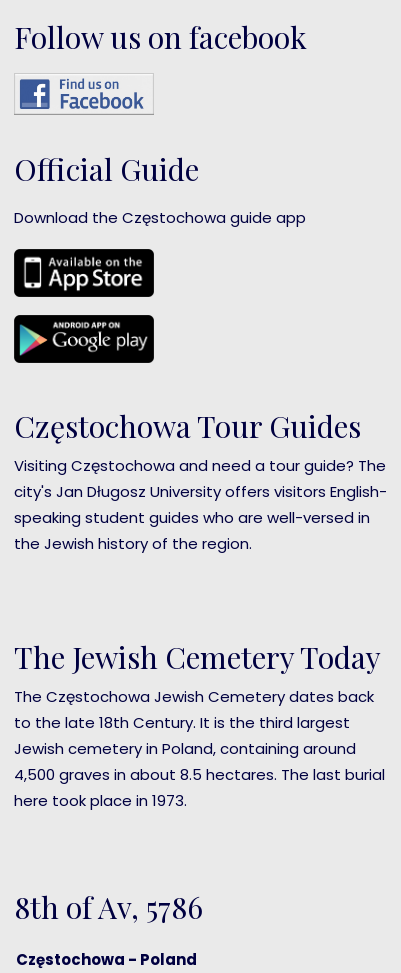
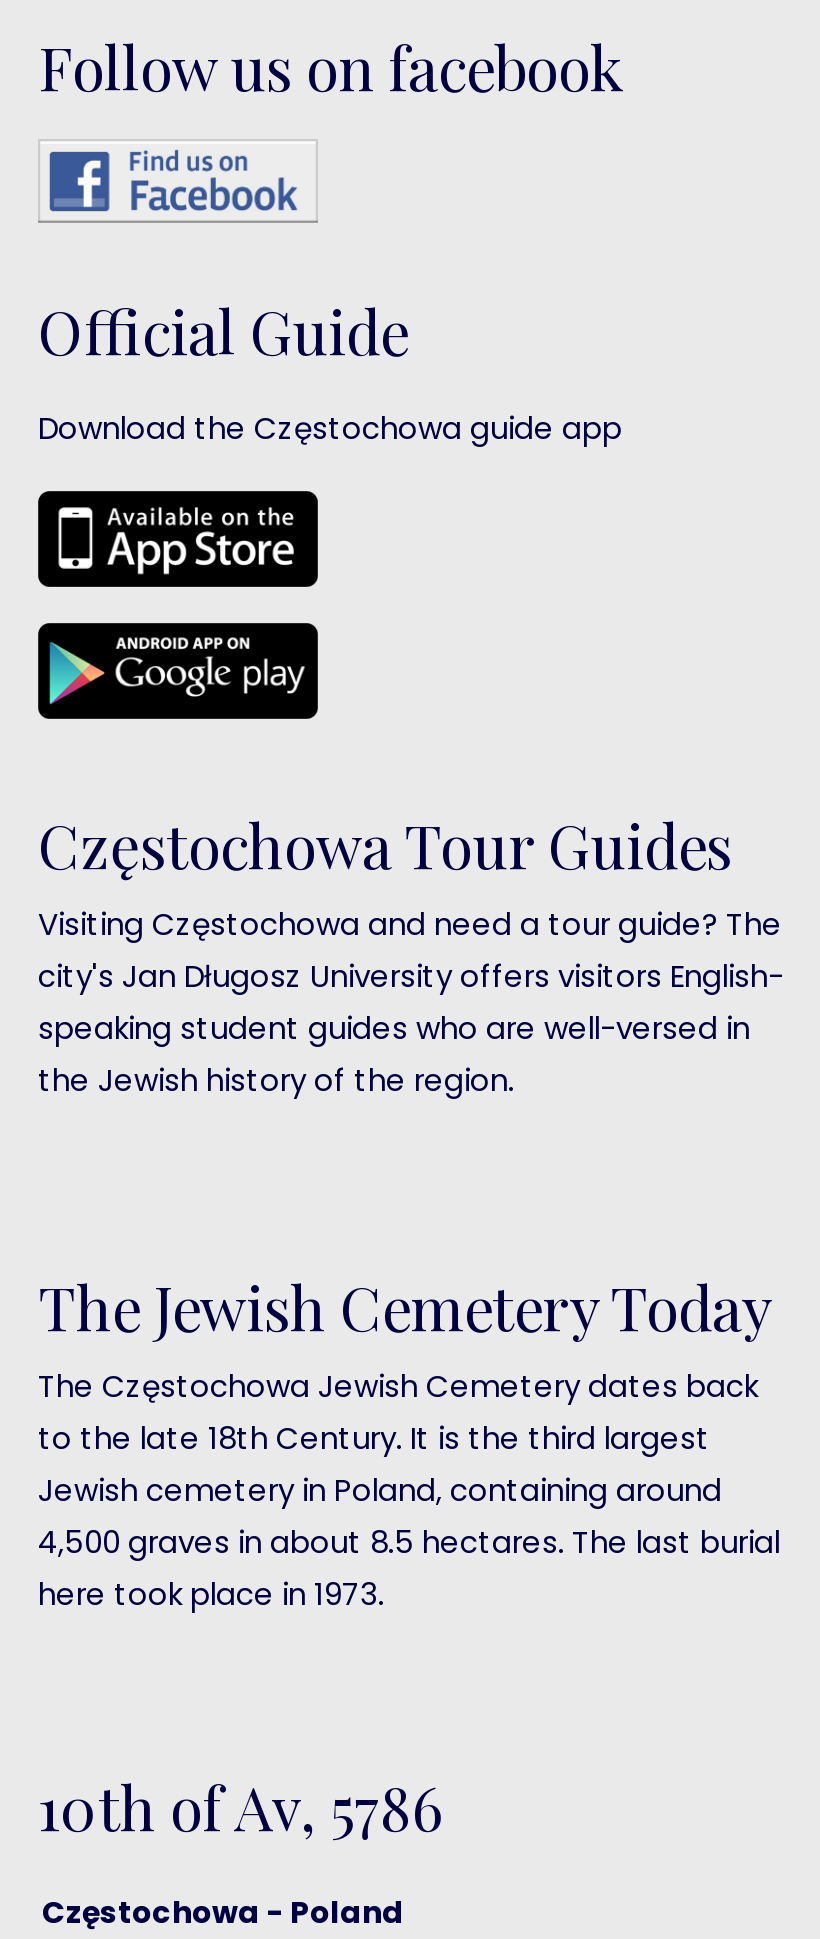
- 8th of Av, 5786
+ 10th of Av, 5786
